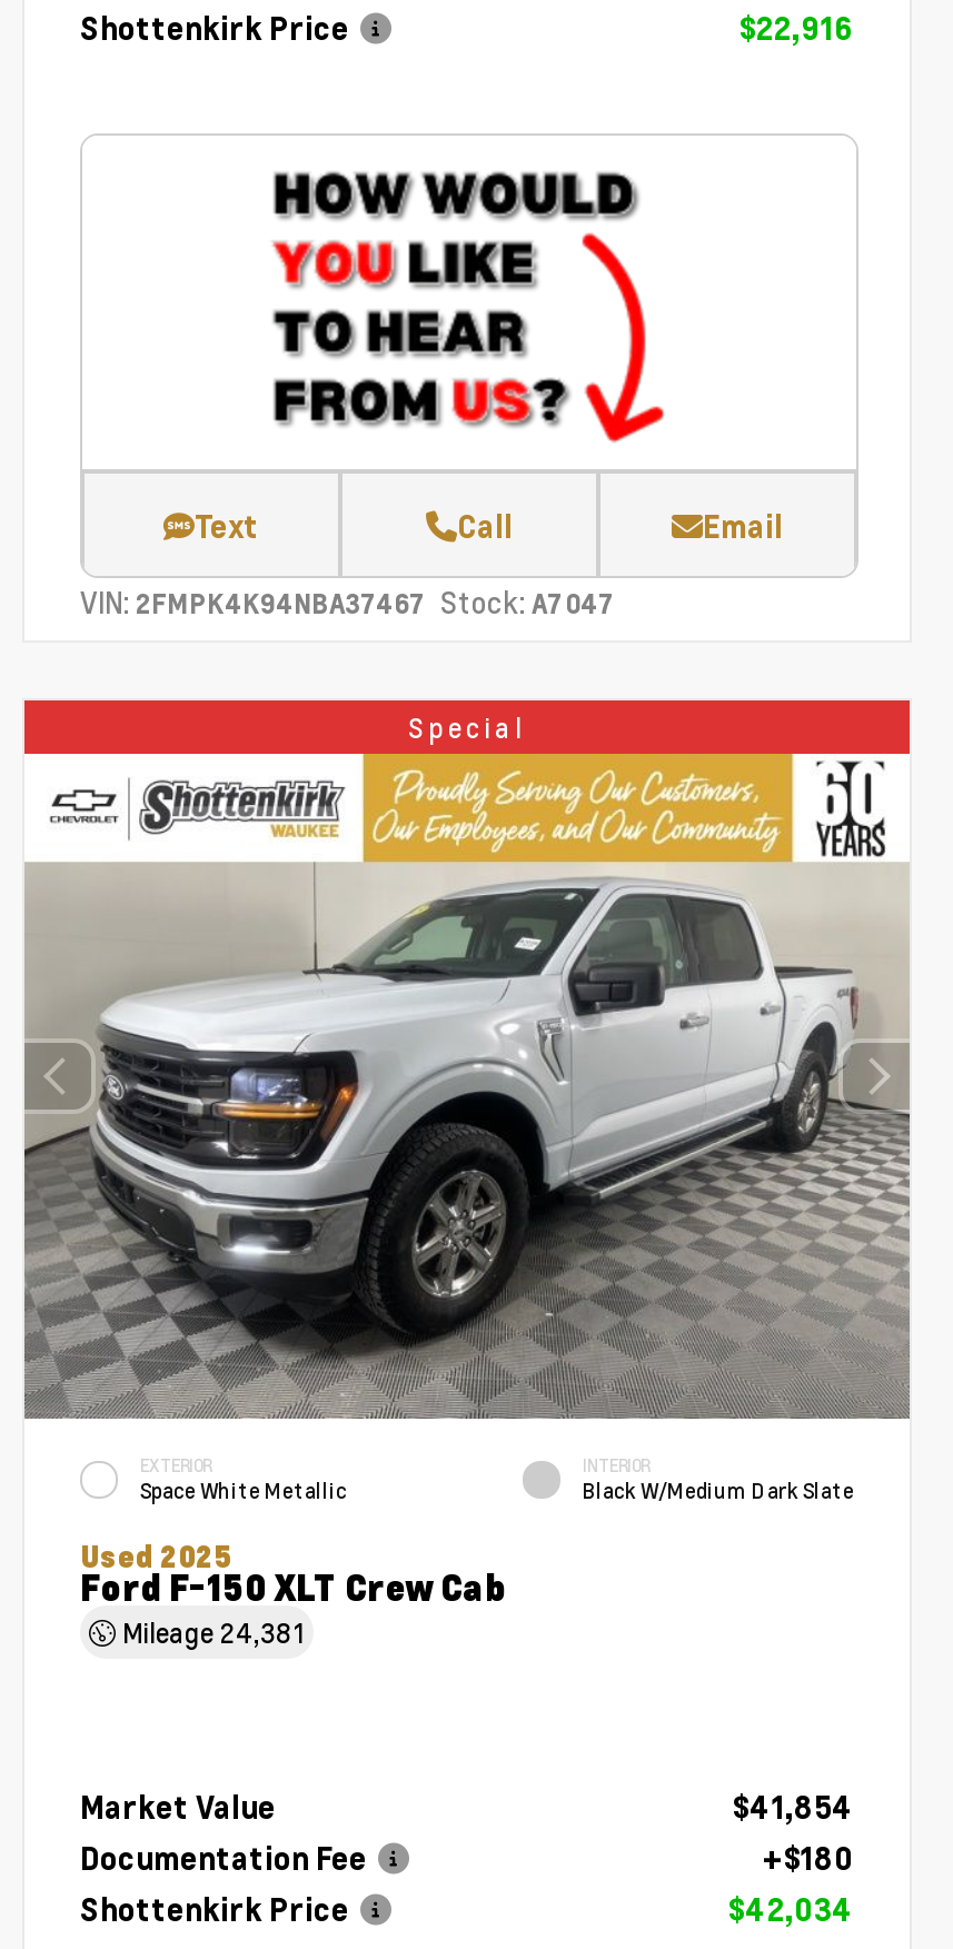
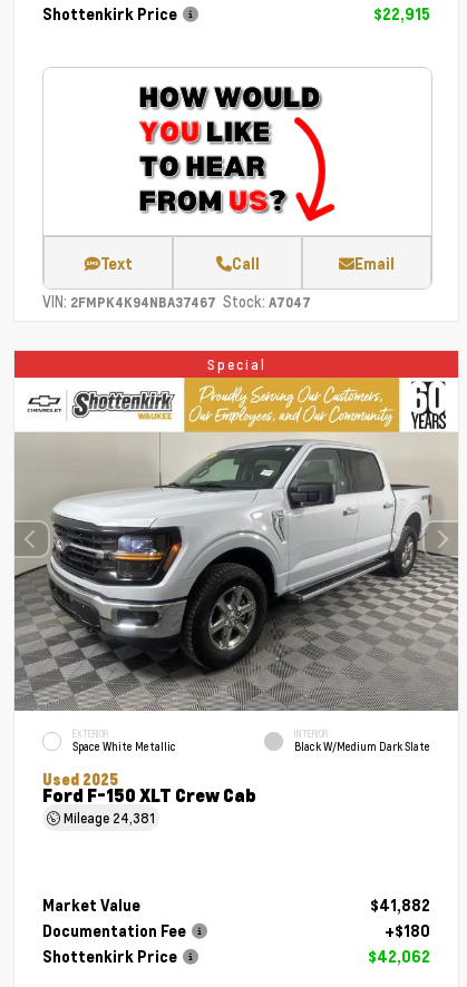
- $22,916
+ $22,915

- $41,854
+ $41,882

- $42,034
+ $42,062
